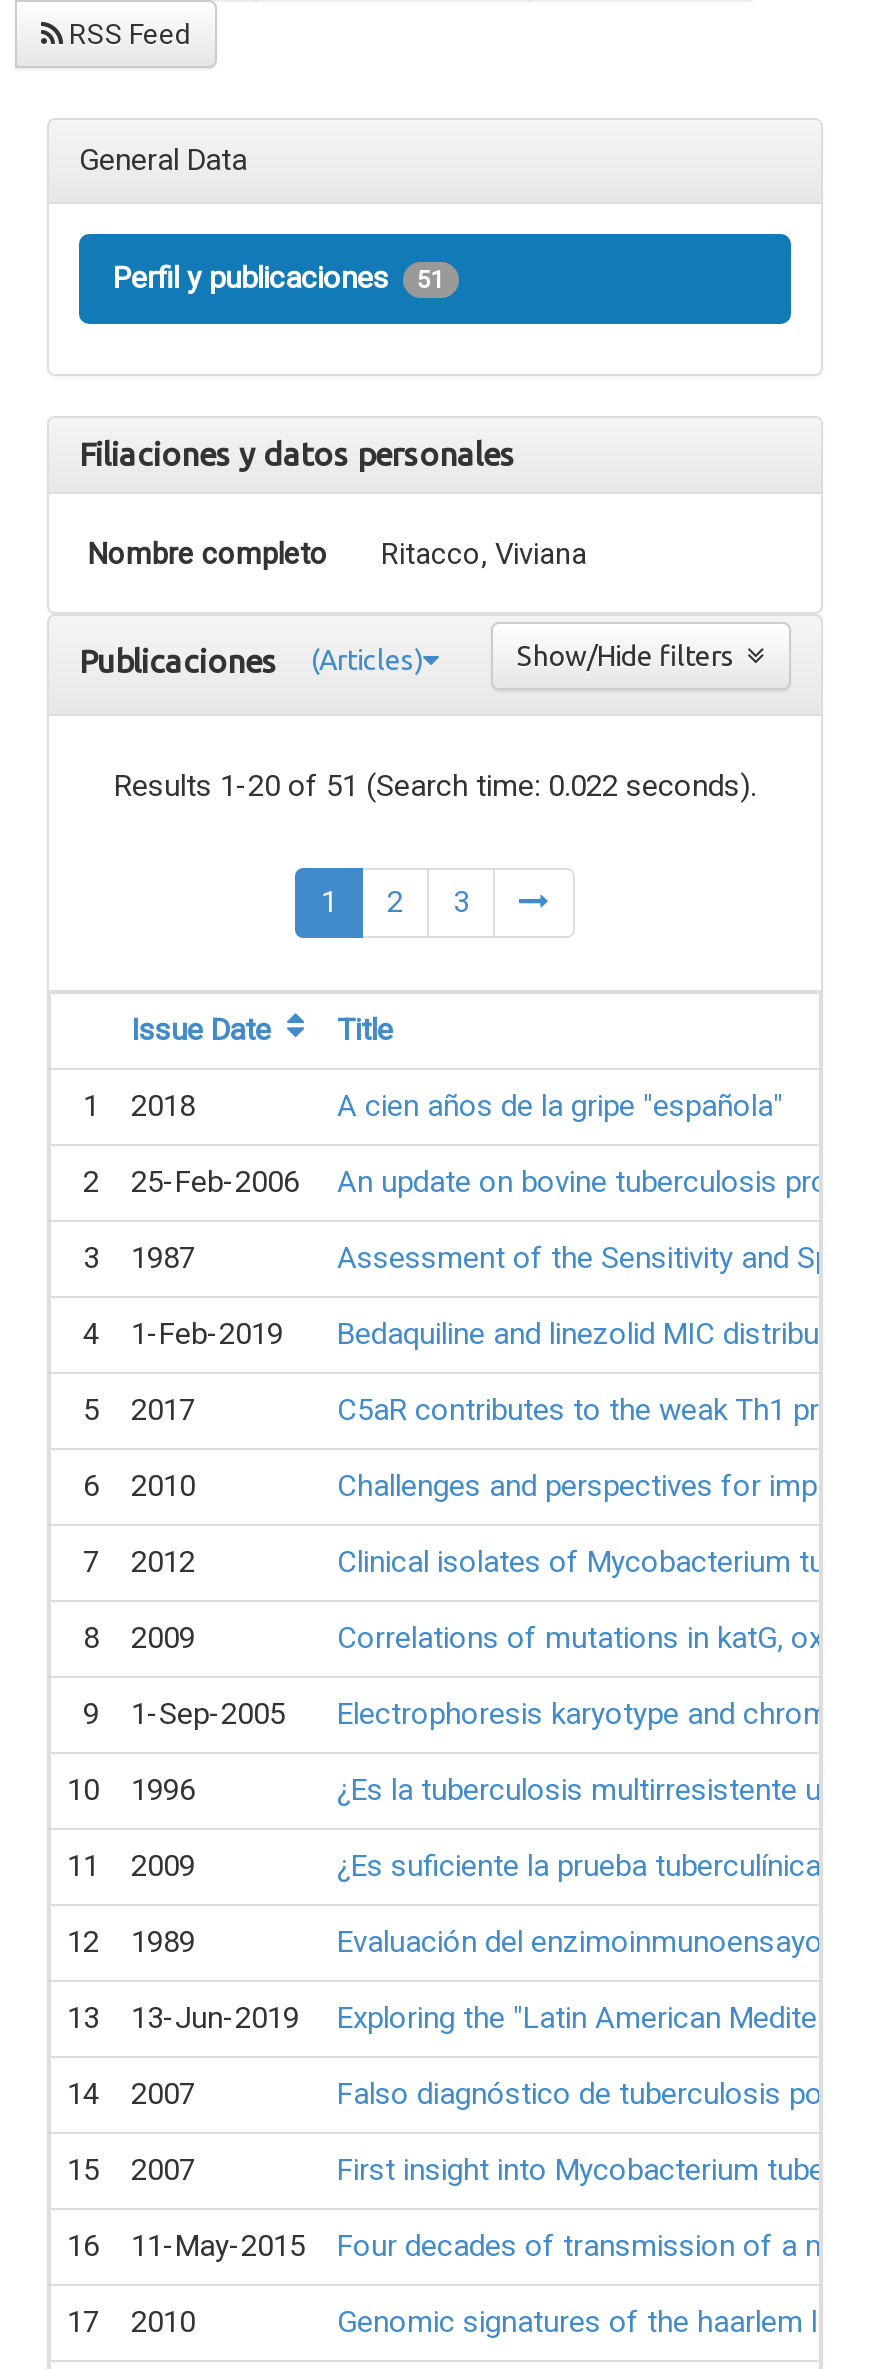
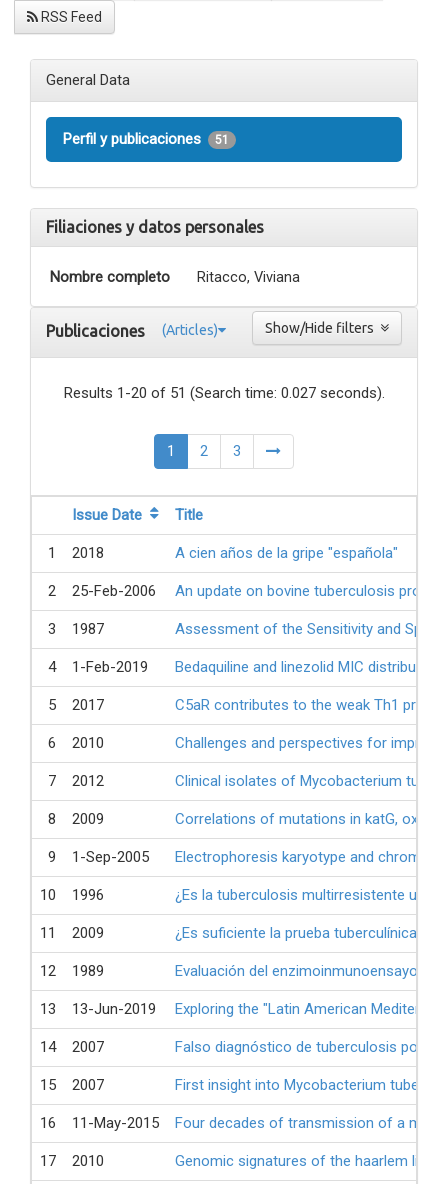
- Results 1-20 of 51 (Search time: 0.022 seconds).
+ Results 1-20 of 51 (Search time: 0.027 seconds).
